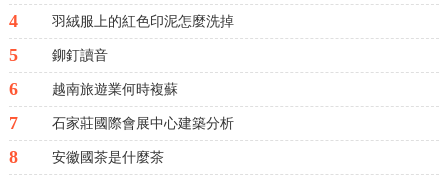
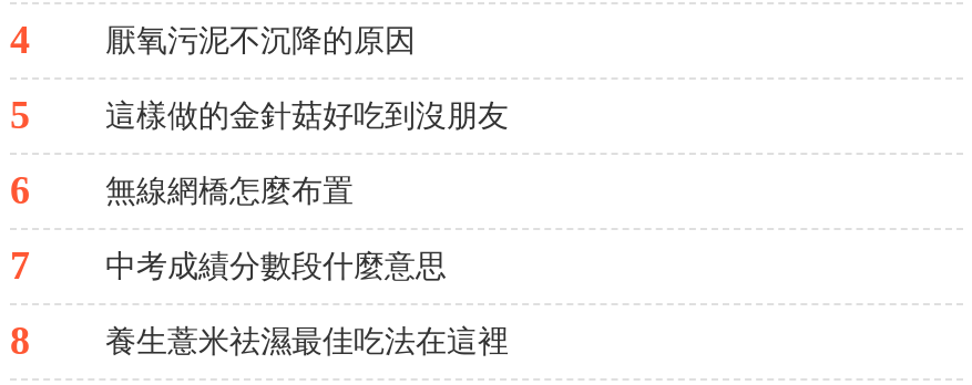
- 羽絨服上的紅色印泥怎麼洗掉
+ 厭氧污泥不沉降的原因

- 鉚釘讀音
+ 這樣做的金針菇好吃到沒朋友

- 越南旅遊業何時複蘇
+ 無線網橋怎麼布置

- 石家莊國際會展中心建築分析
+ 中考成績分數段什麼意思

- 安徽國茶是什麼茶
+ 養生薏米祛濕最佳吃法在這裡
